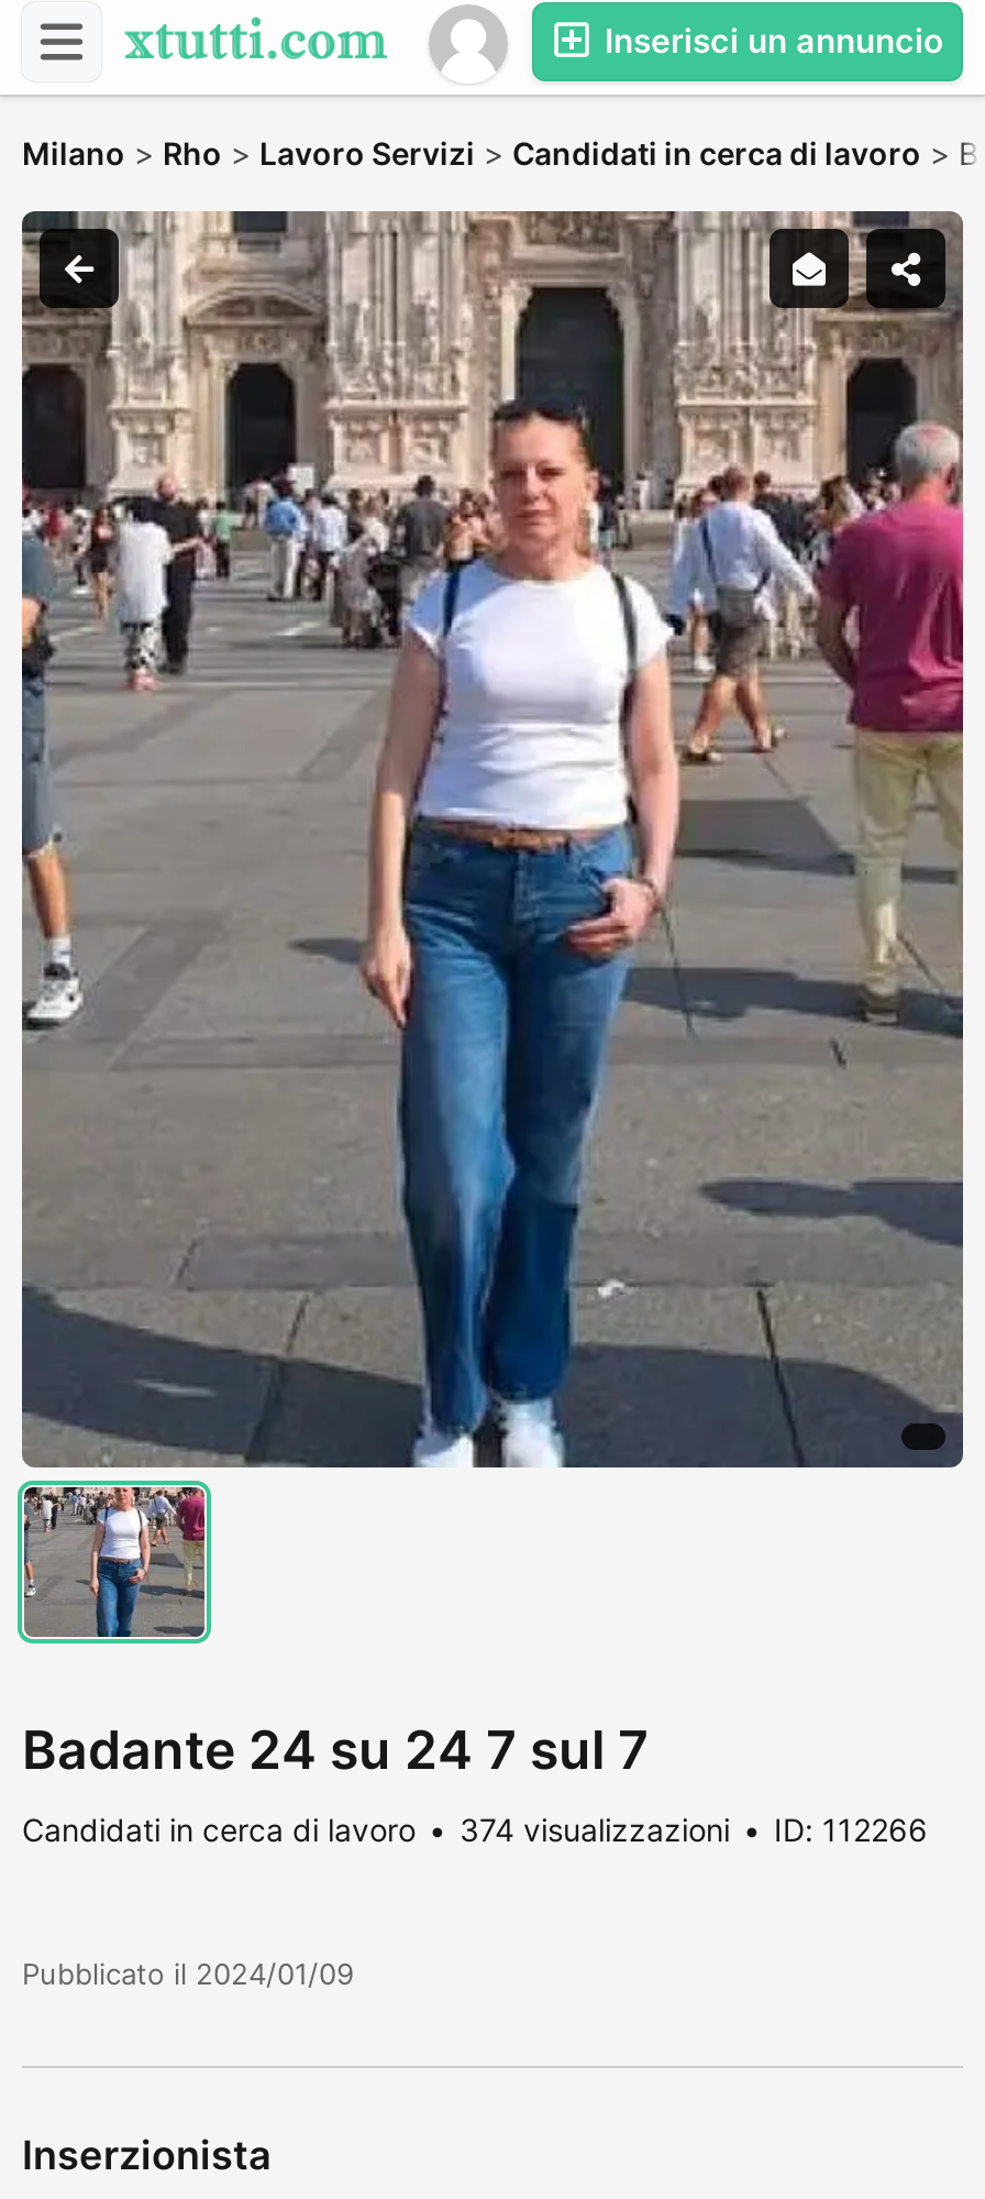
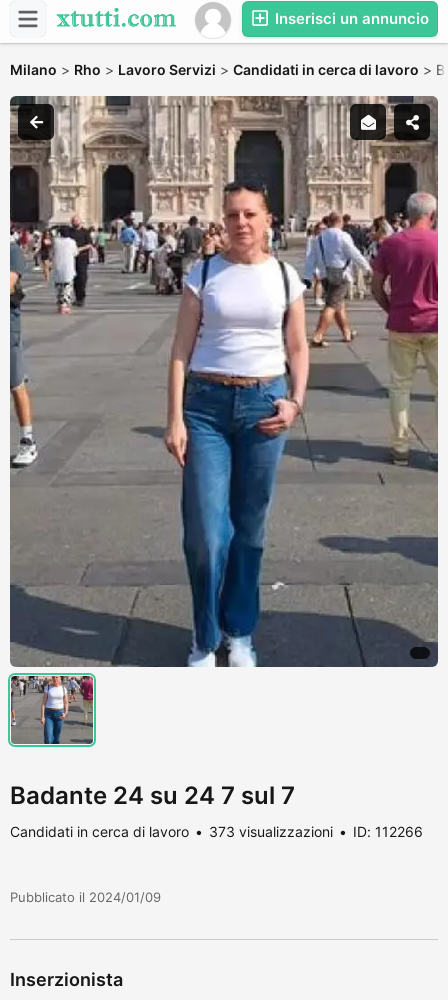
- 374 visualizzazioni
+ 373 visualizzazioni
